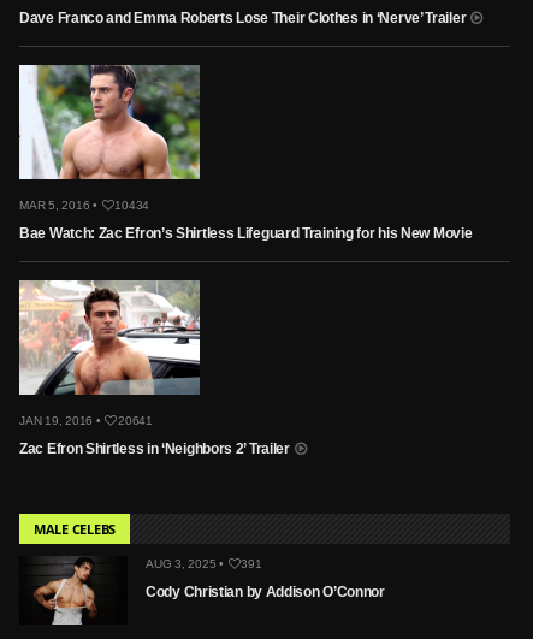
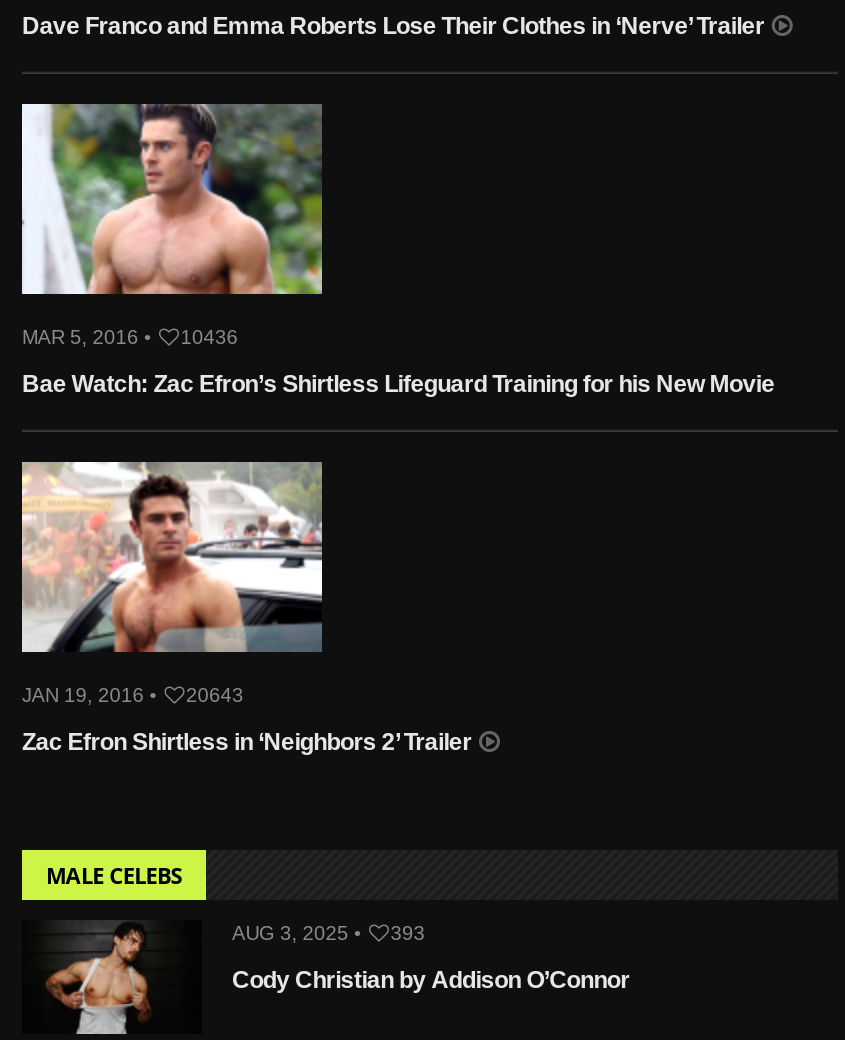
- MAR 5, 2016 • 10434
+ MAR 5, 2016 • 10436

- JAN 19, 2016 • 20641
+ JAN 19, 2016 • 20643

- AUG 3, 2025 • 391
+ AUG 3, 2025 • 393
